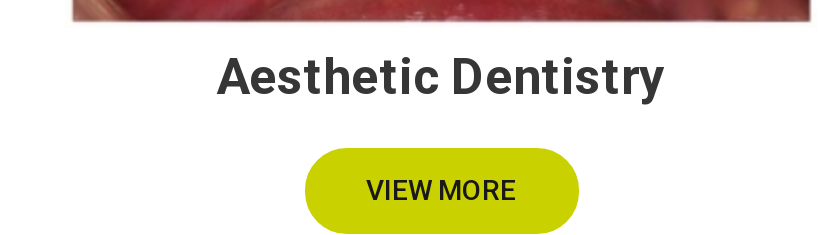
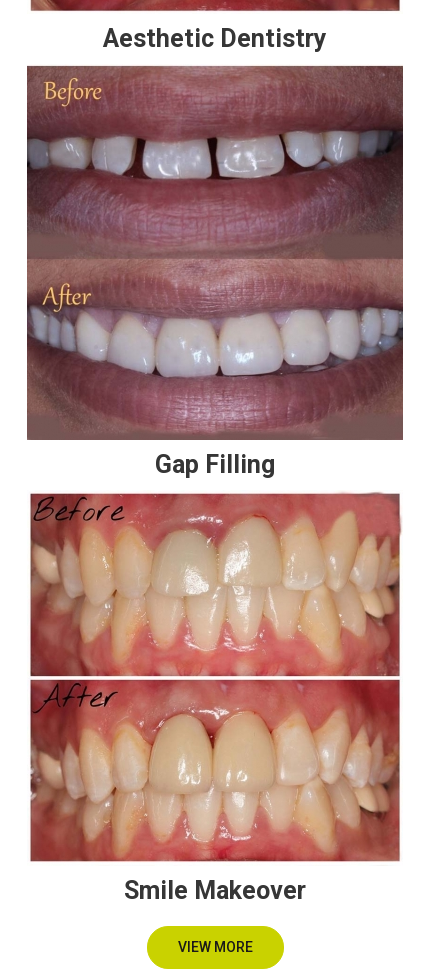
+ [image]
+ Gap Filling

+ [image]
+ Smile Makeover
